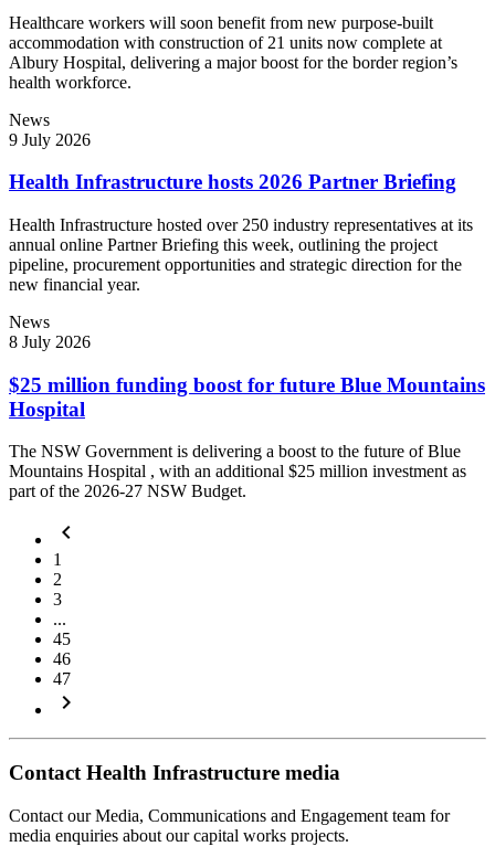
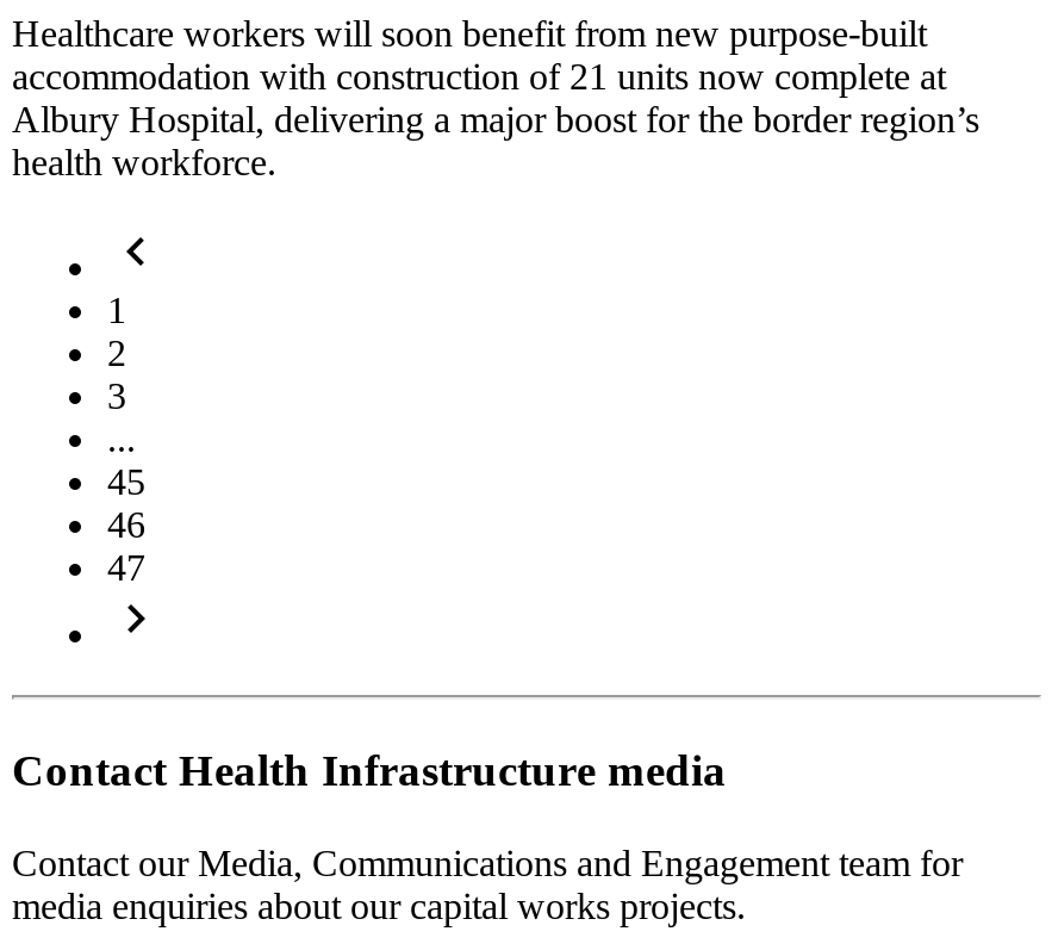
- News
- 9 July 2026
- Health Infrastructure hosts 2026 Partner Briefing
- Health Infrastructure hosted over 250 industry representatives at its
- annual online Partner Briefing this week, outlining the project
- pipeline, procurement opportunities and strategic direction for the
- new financial year.
- News
- 8 July 2026
- $25 million funding boost for future Blue Mountains
- Hospital
- The NSW Government is delivering a boost to the future of Blue
- Mountains Hospital , with an additional $25 million investment as
- part of the 2026-27 NSW Budget.
